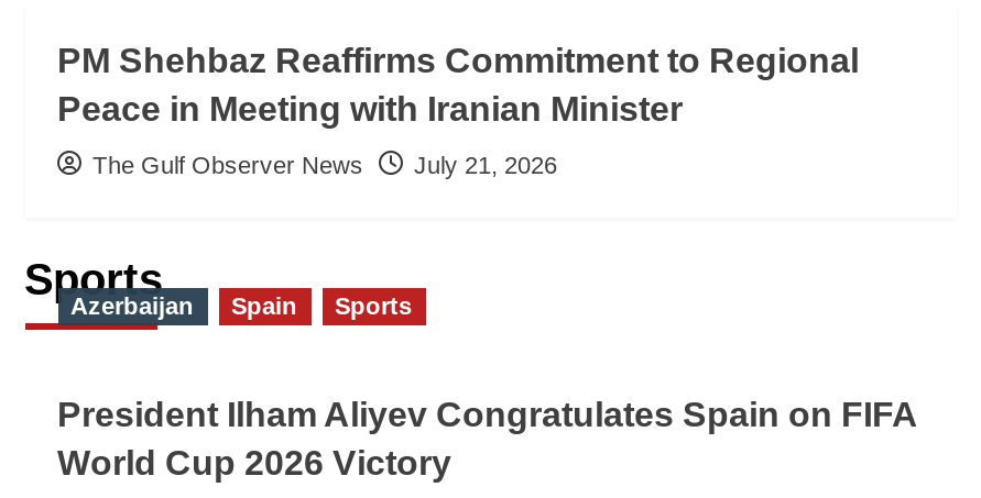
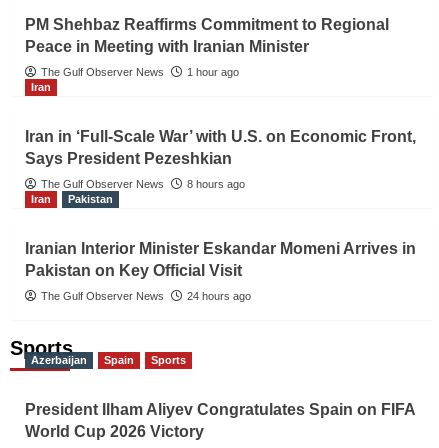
- July 21, 2026
+ 1 hour ago
+ Iran
+ Iran in ‘Full-Scale War’ with U.S. on Economic Front,
+ Says President Pezeshkian
+ The Gulf Observer News
+ 8 hours ago
+ Iran
+ Pakistan
+ Iranian Interior Minister Eskandar Momeni Arrives in
+ Pakistan on Key Official Visit
+ The Gulf Observer News
+ 24 hours ago
